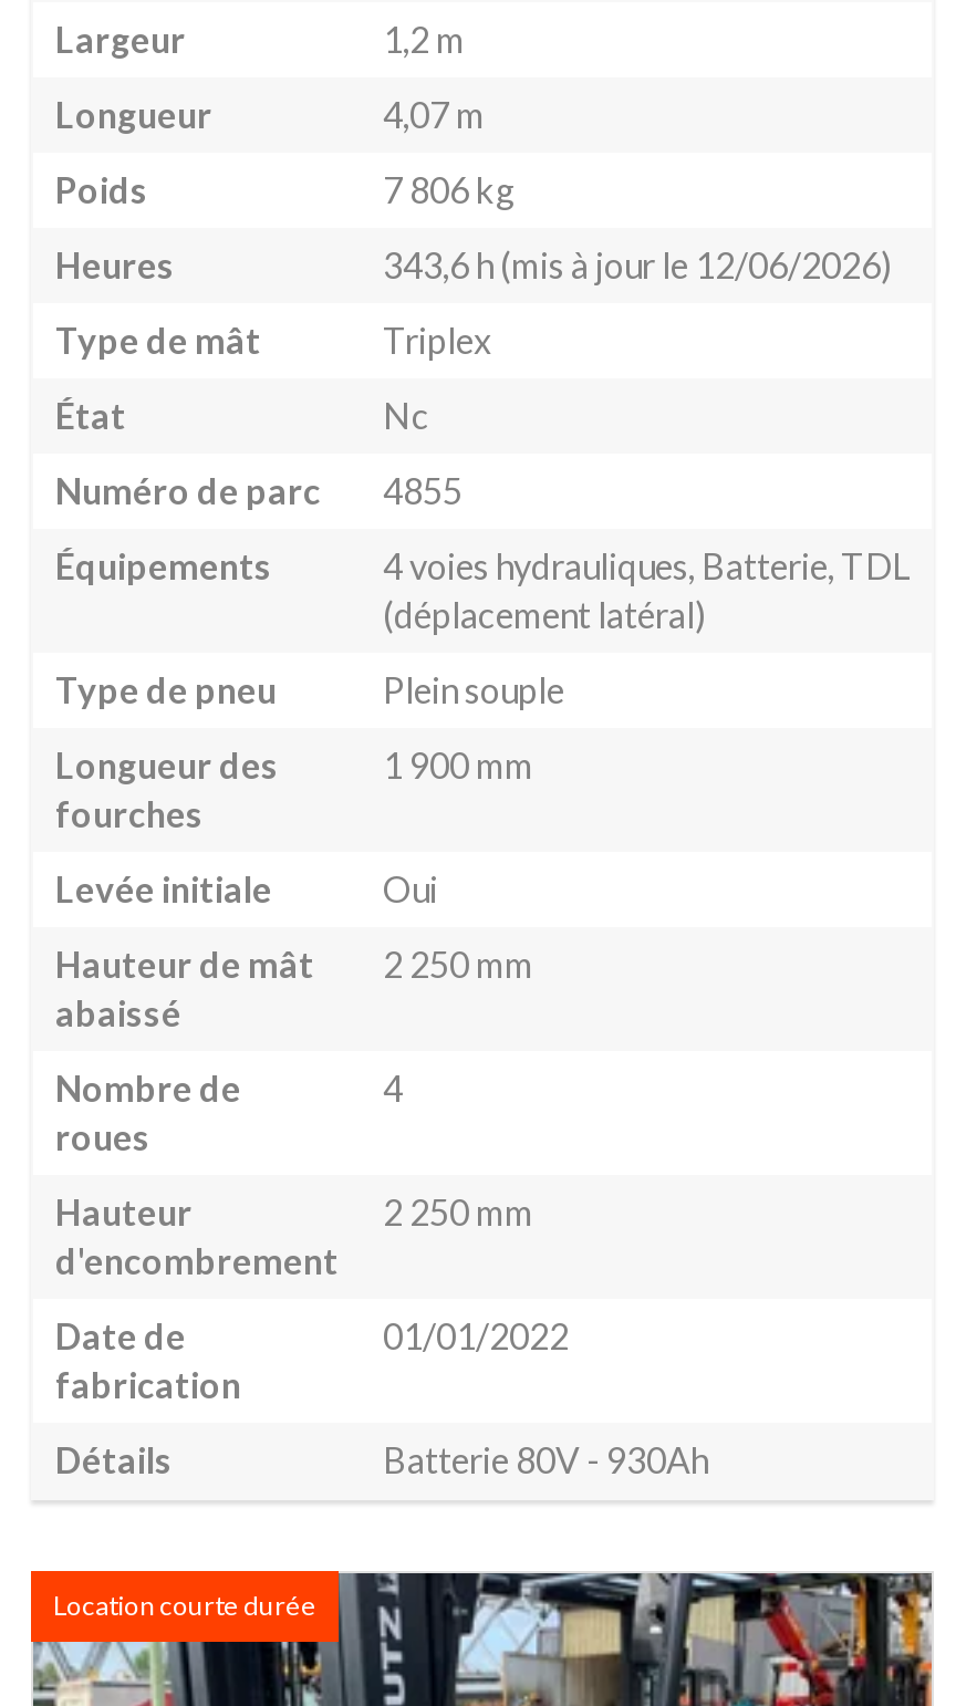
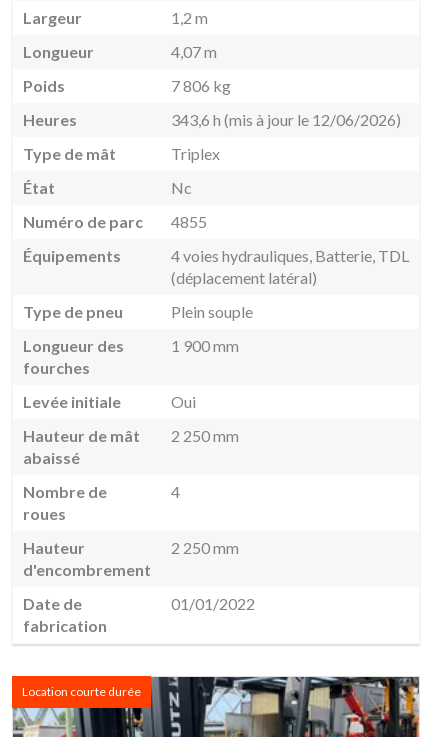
- Détails
- Batterie 80V - 930Ah
